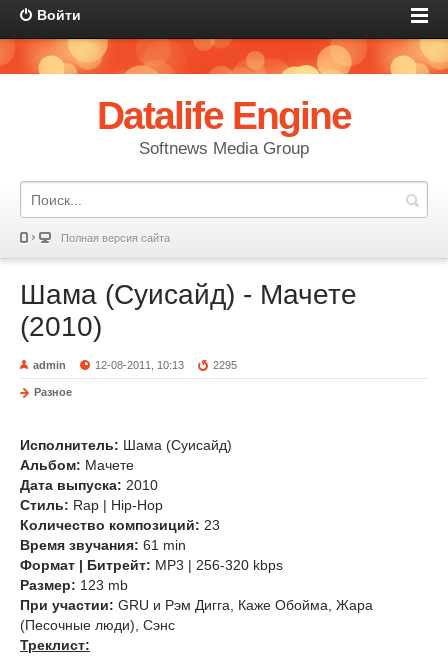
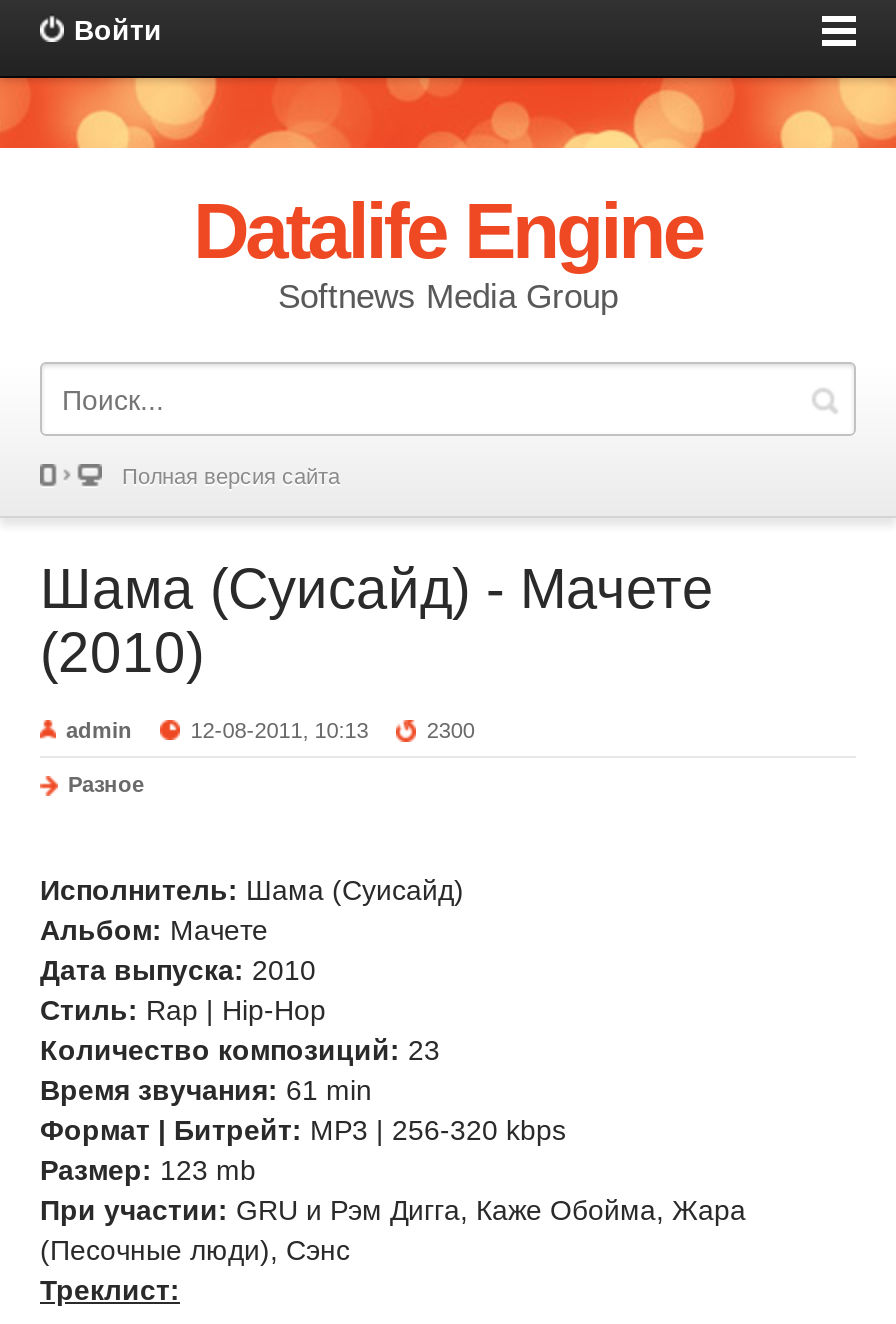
- 2295
+ 2300
